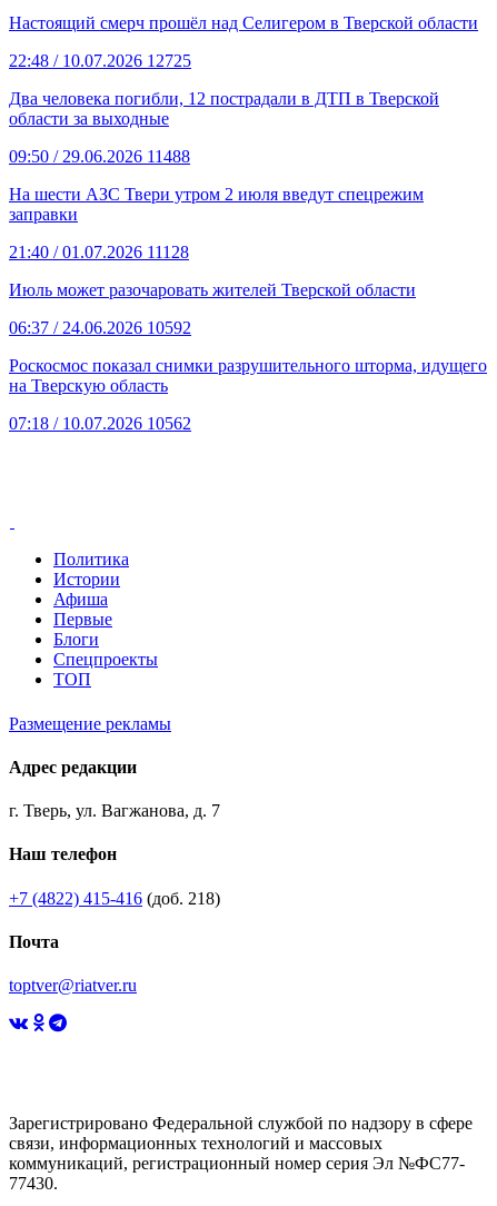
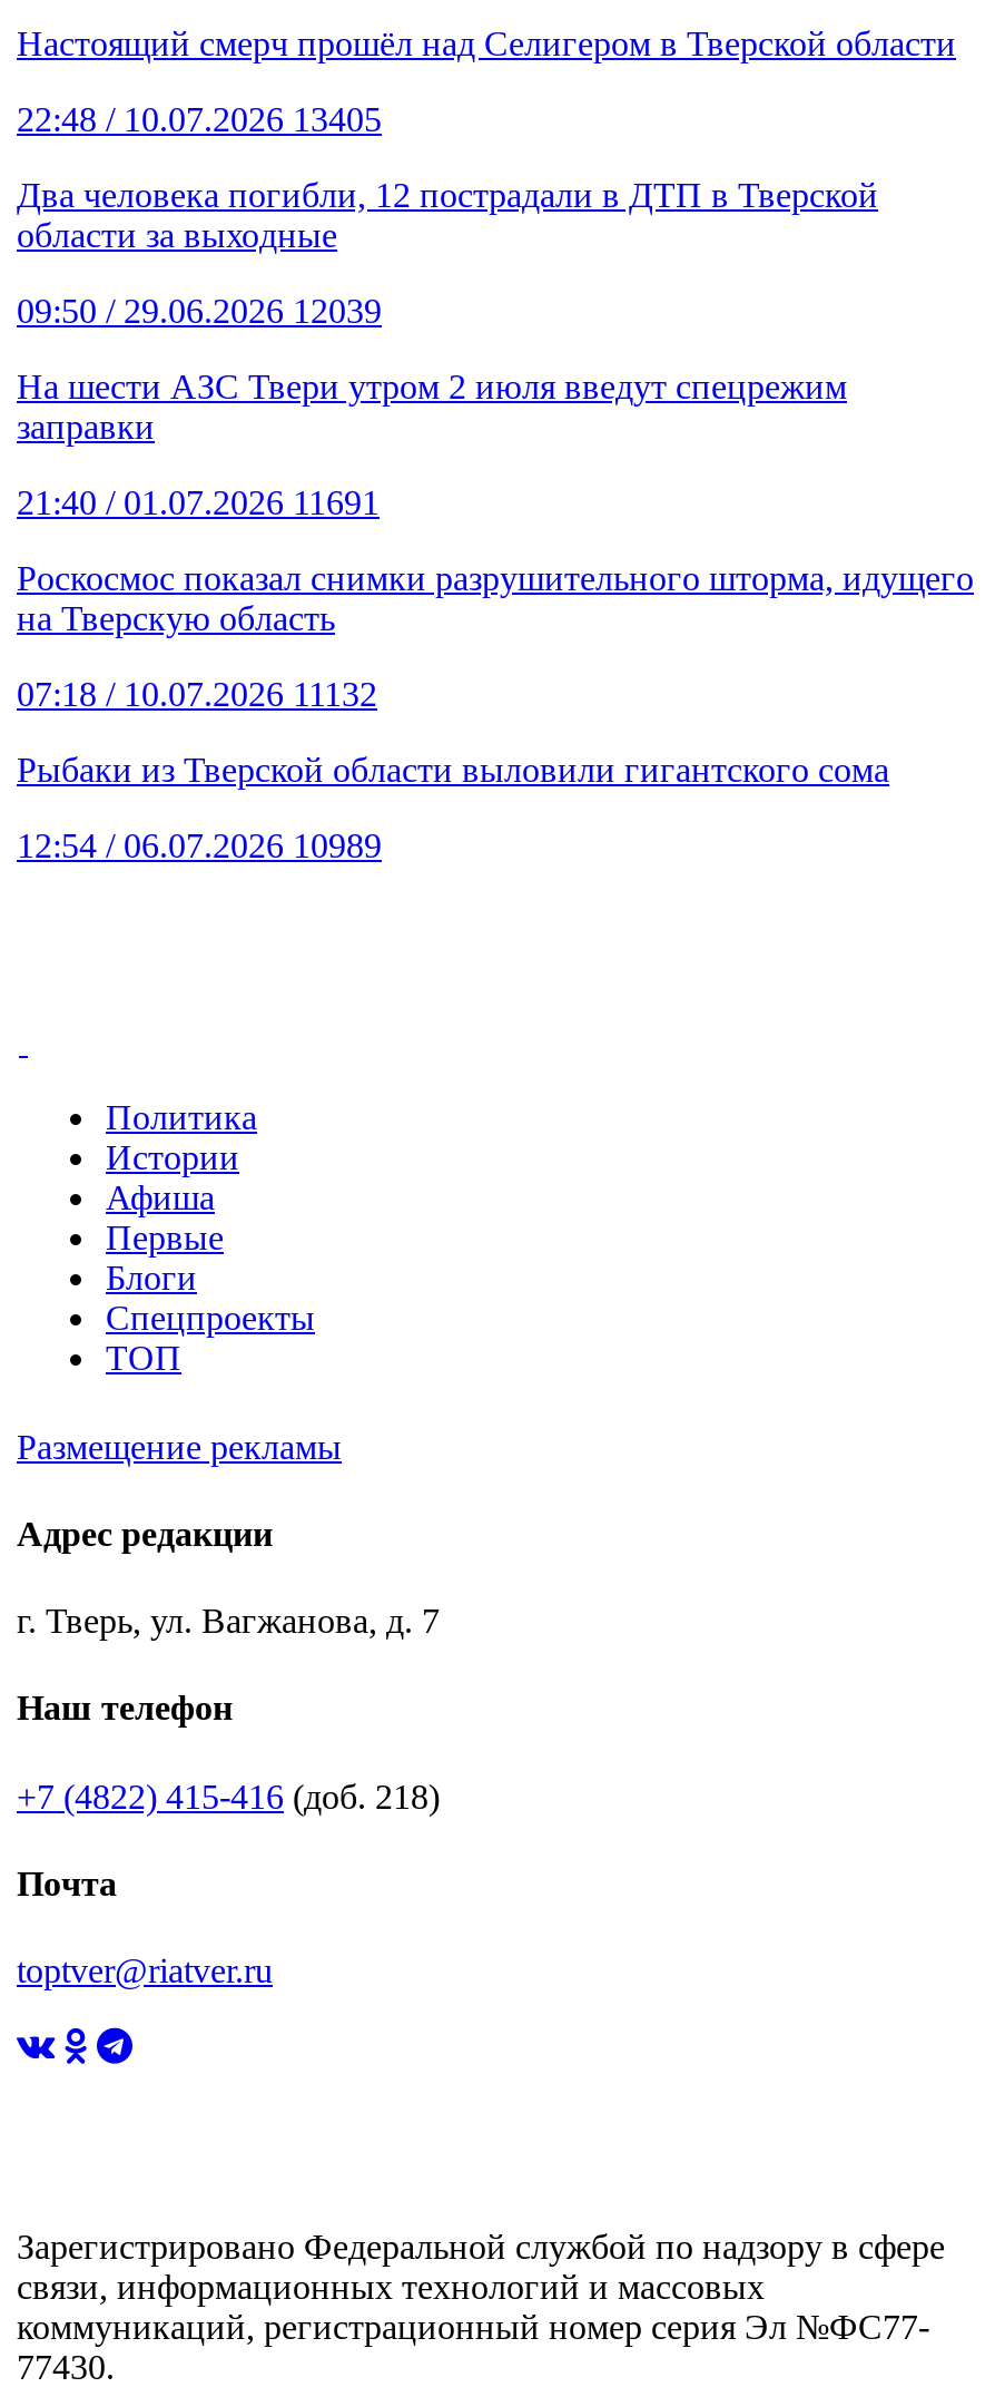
- 22:48 / 10.07.2026 12725
+ 22:48 / 10.07.2026 13405

- 09:50 / 29.06.2026 11488
+ 09:50 / 29.06.2026 12039

- 21:40 / 01.07.2026 11128
- Июль может разочаровать жителей Тверской области
- 06:37 / 24.06.2026 10592
+ 21:40 / 01.07.2026 11691

moved up: Роскосмос показал снимки разрушительного шторма, идущего | на Тверскую область

- 07:18 / 10.07.2026 10562
+ 07:18 / 10.07.2026 11132
+ Рыбаки из Тверской области выловили гигантского сома
+ 12:54 / 06.07.2026 10989
